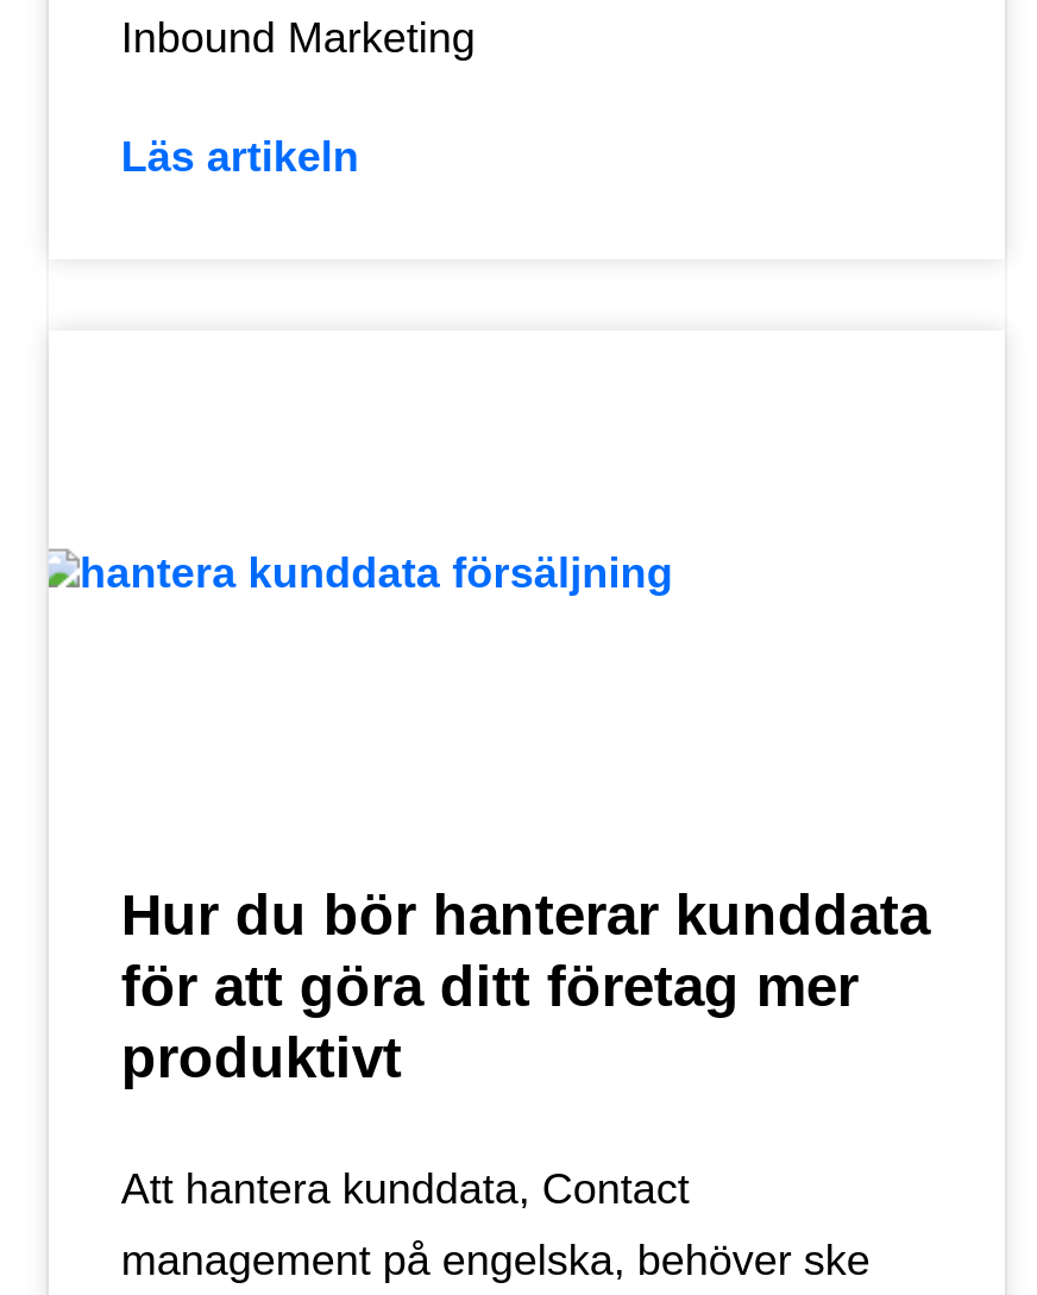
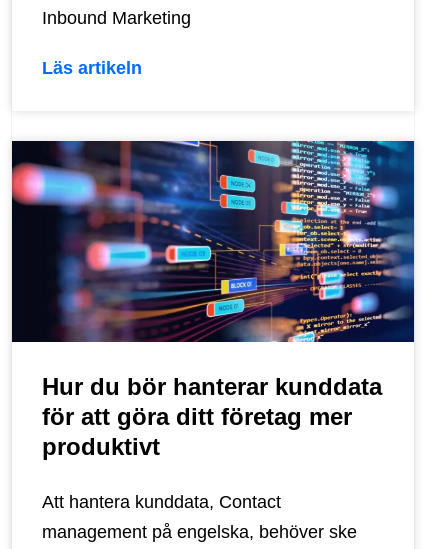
+ [image]
